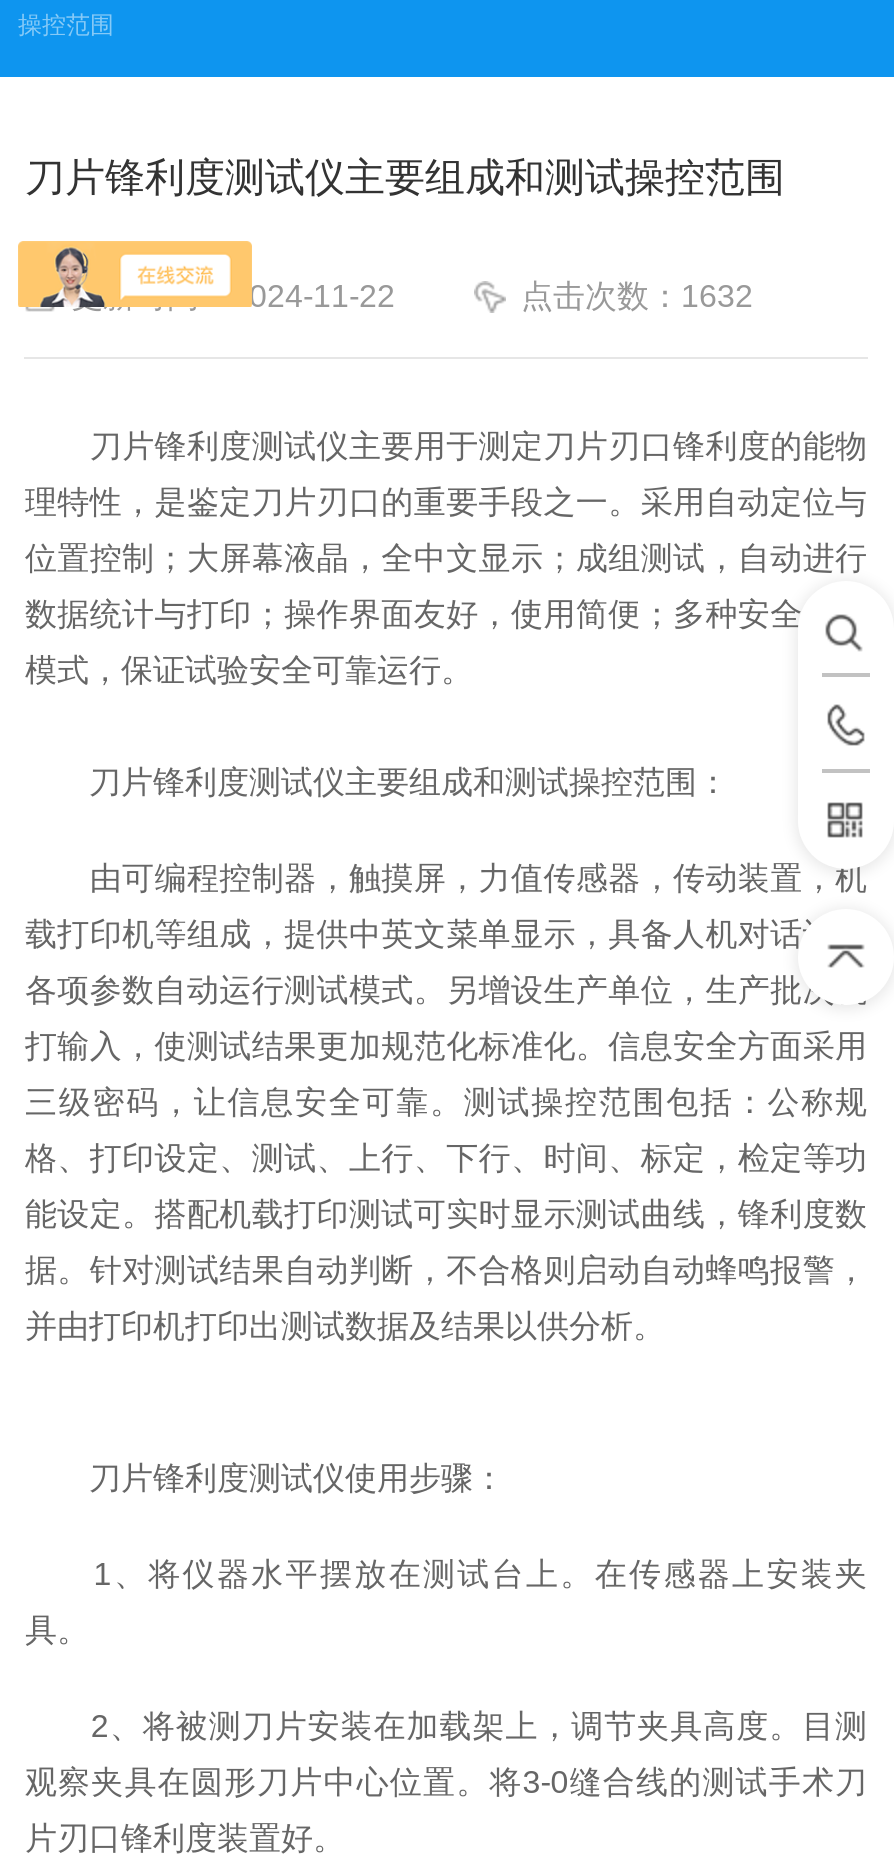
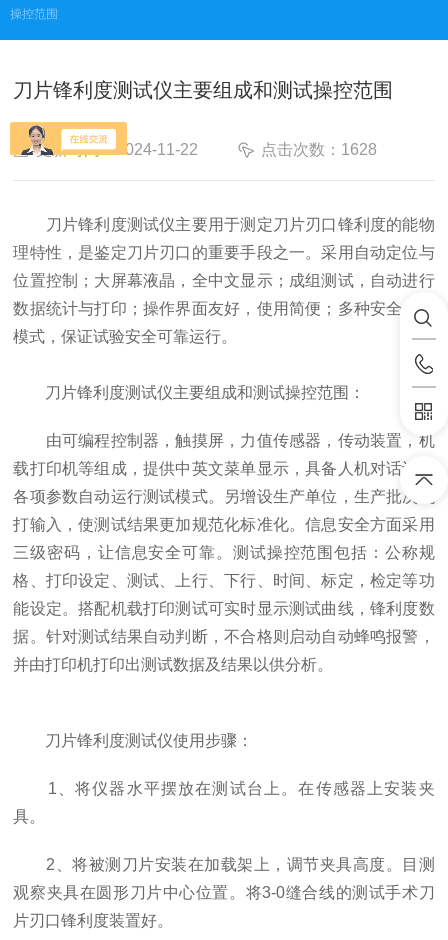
- 点击次数：1632
+ 点击次数：1628
